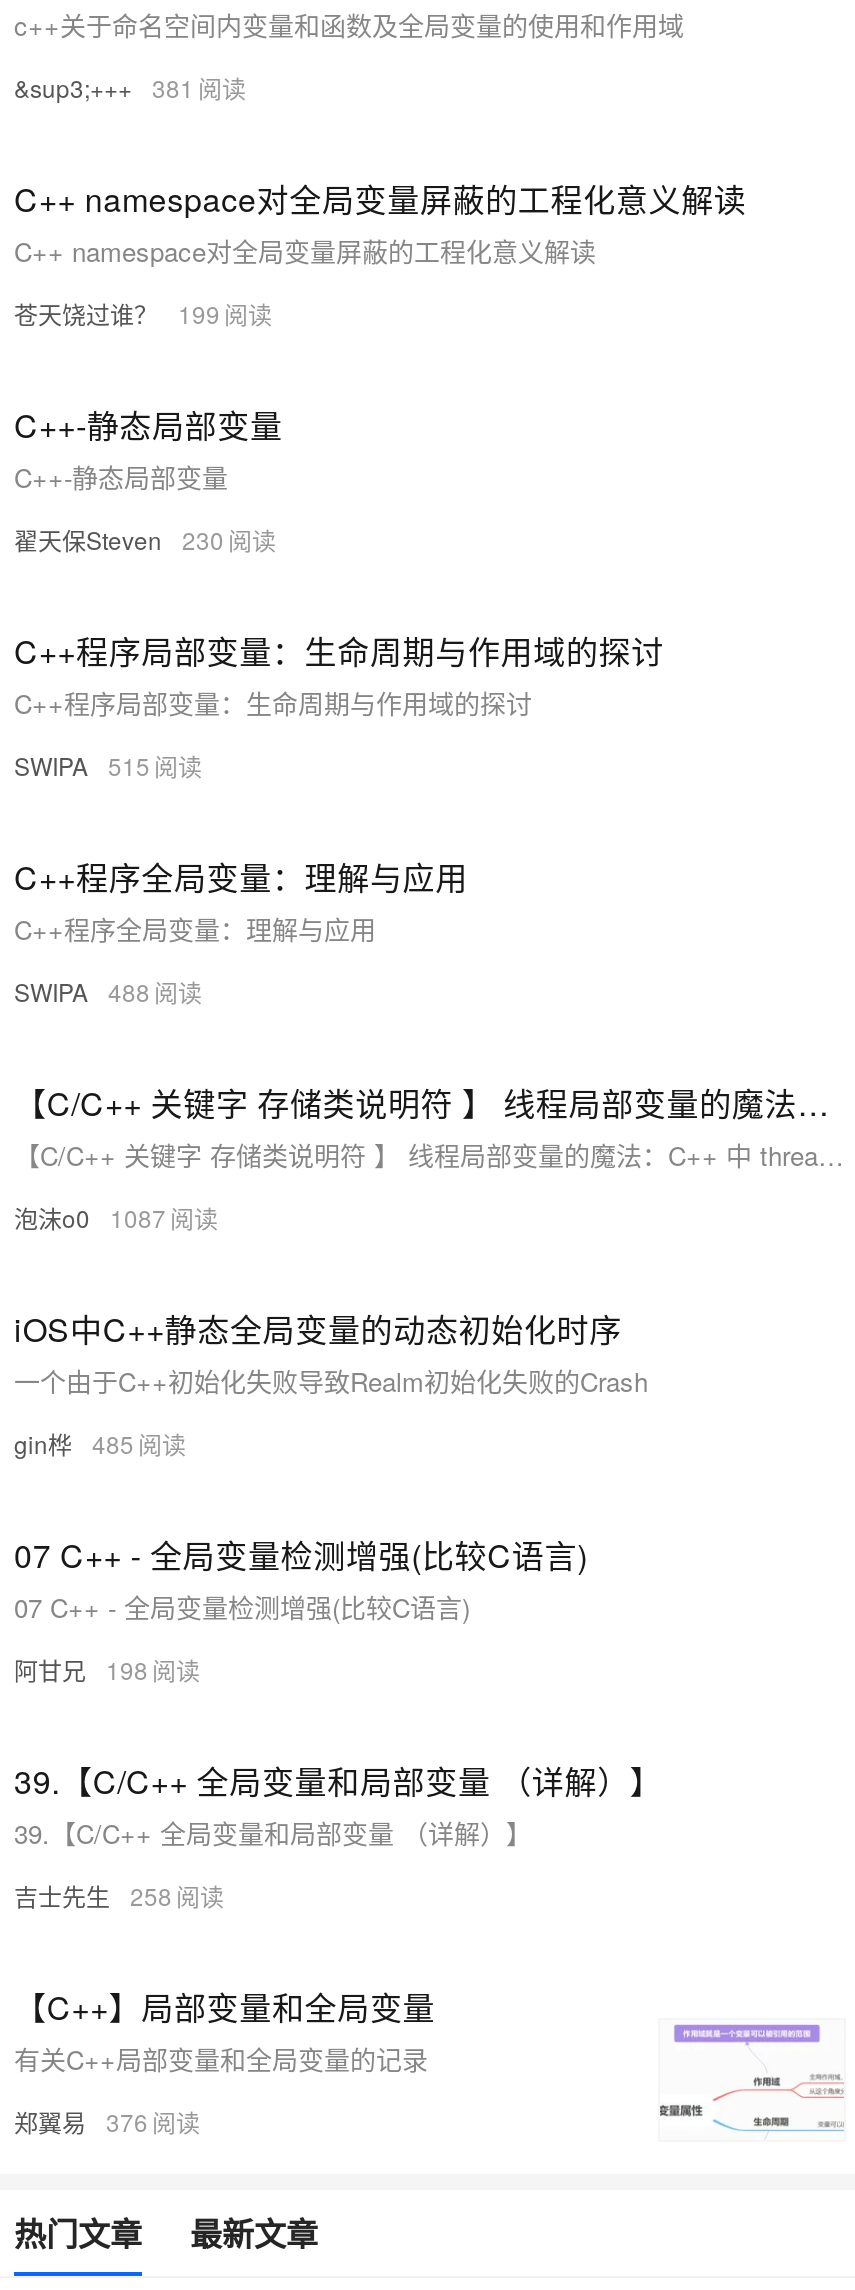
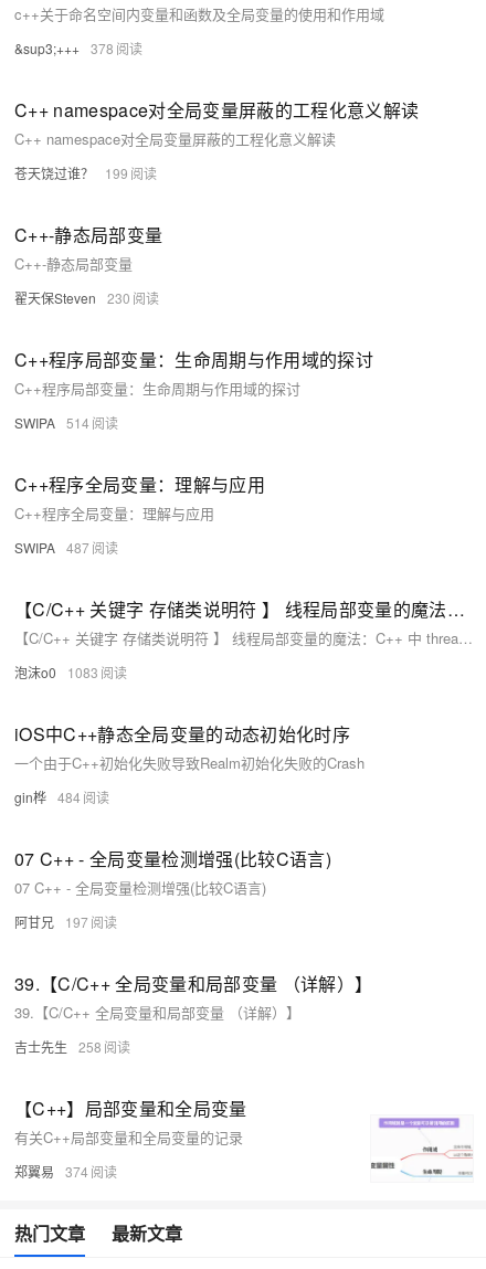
- &sup3;+++ 381
+ &sup3;+++ 378

- SWIPA 515
+ SWIPA 514

- SWIPA 488
+ SWIPA 487

- 泡沫o0 1087
+ 泡沫o0 1083

- gin桦 485
+ gin桦 484

- 阿甘兄 198
+ 阿甘兄 197

- 郑翼易 376
+ 郑翼易 374
